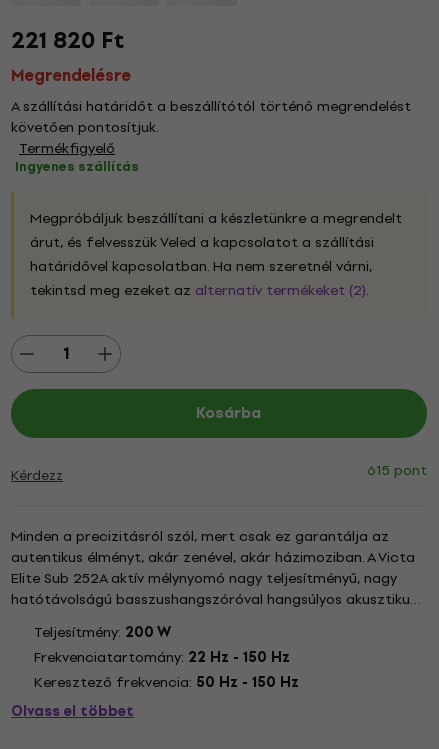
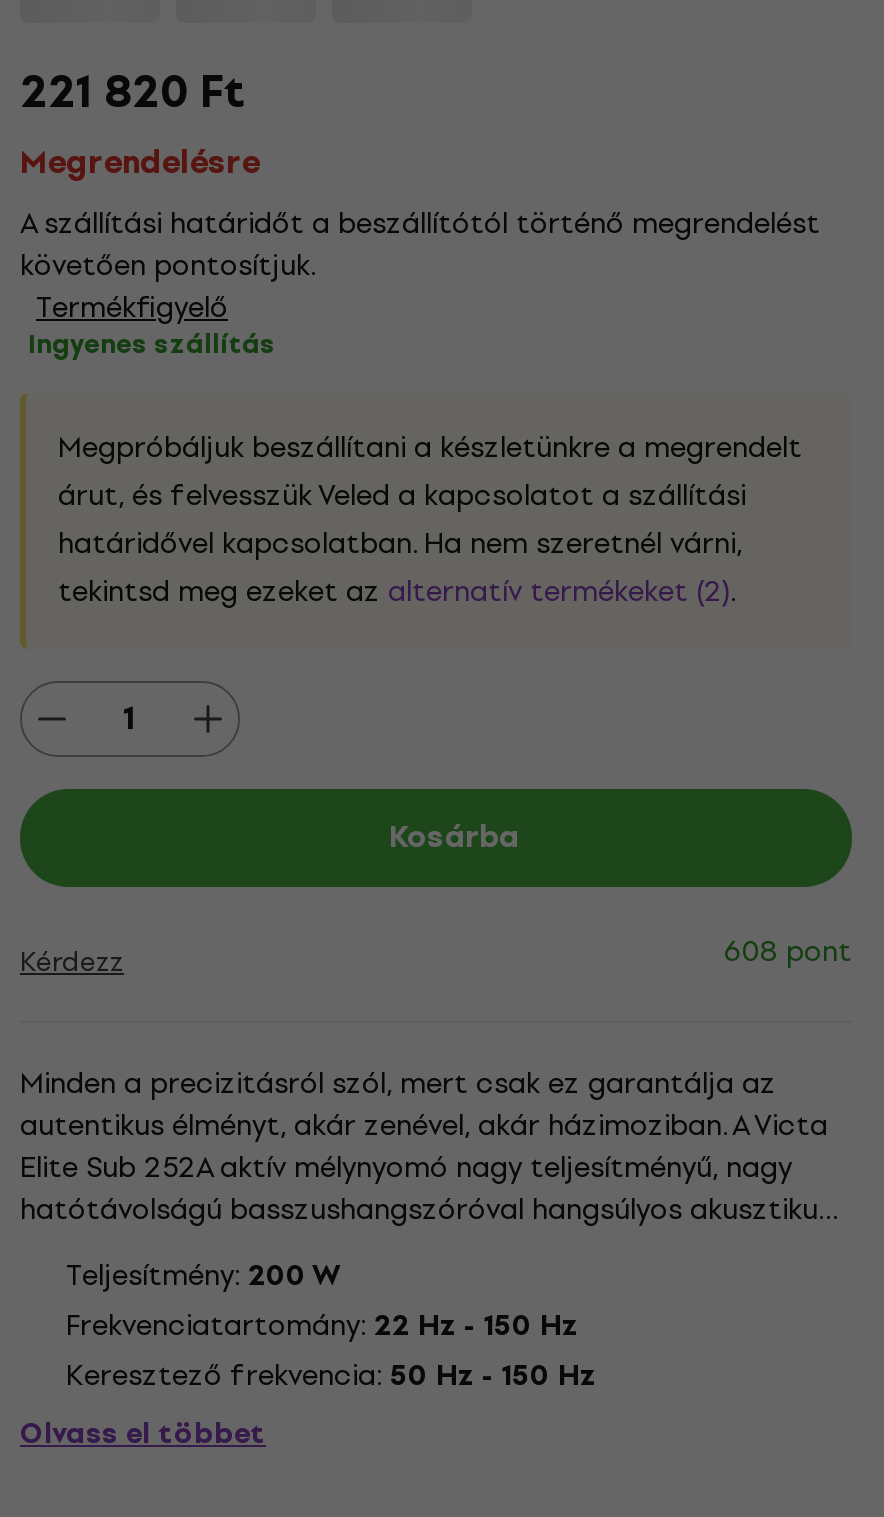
- 615 pont
+ 608 pont
